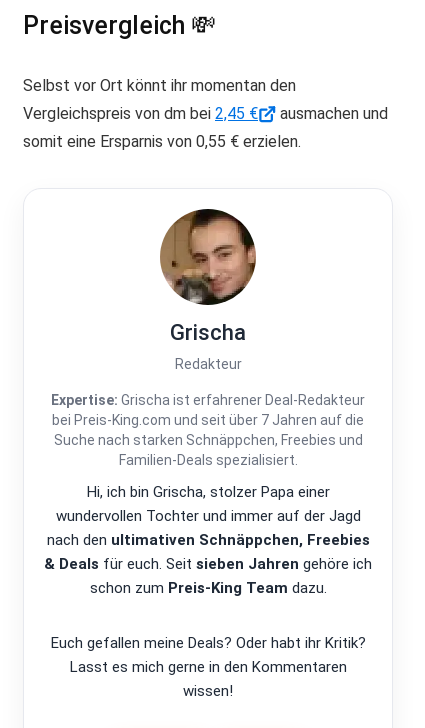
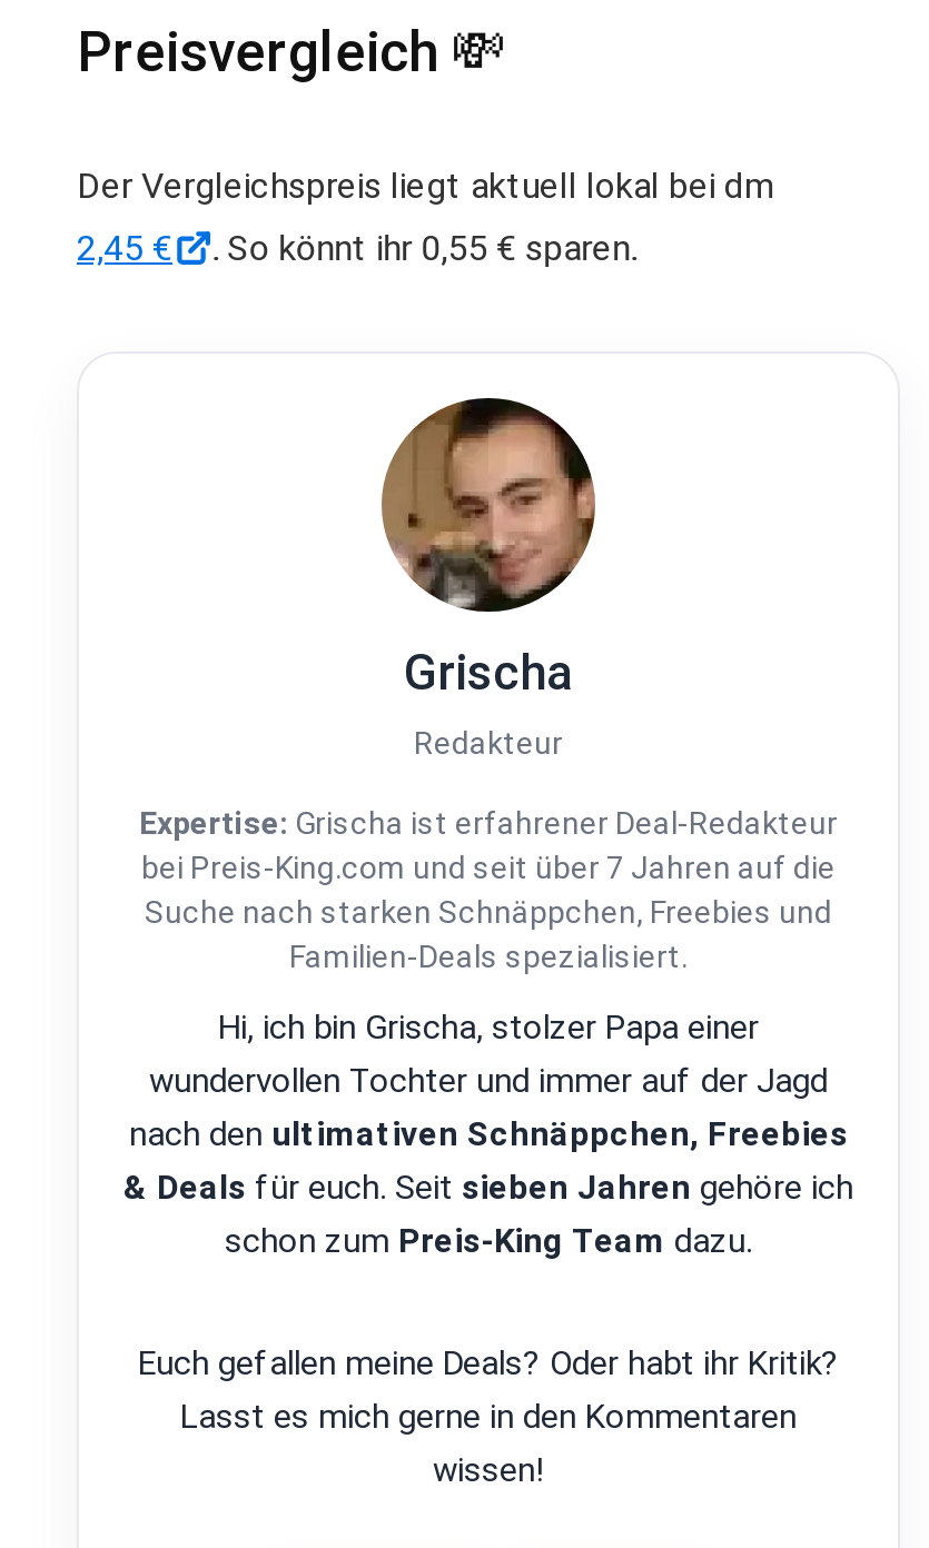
- Selbst vor Ort könnt ihr momentan den
- Vergleichspreis von dm bei 2,45 €
- ausmachen und
- somit eine Ersparnis von 0,55 € erzielen.
+ Der Vergleichspreis liegt aktuell lokal bei dm
+ 2,45 €
+ . So könnt ihr 0,55 € sparen.
